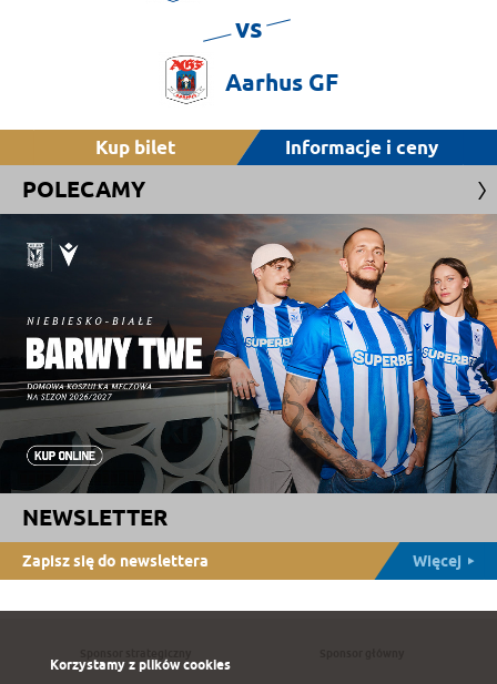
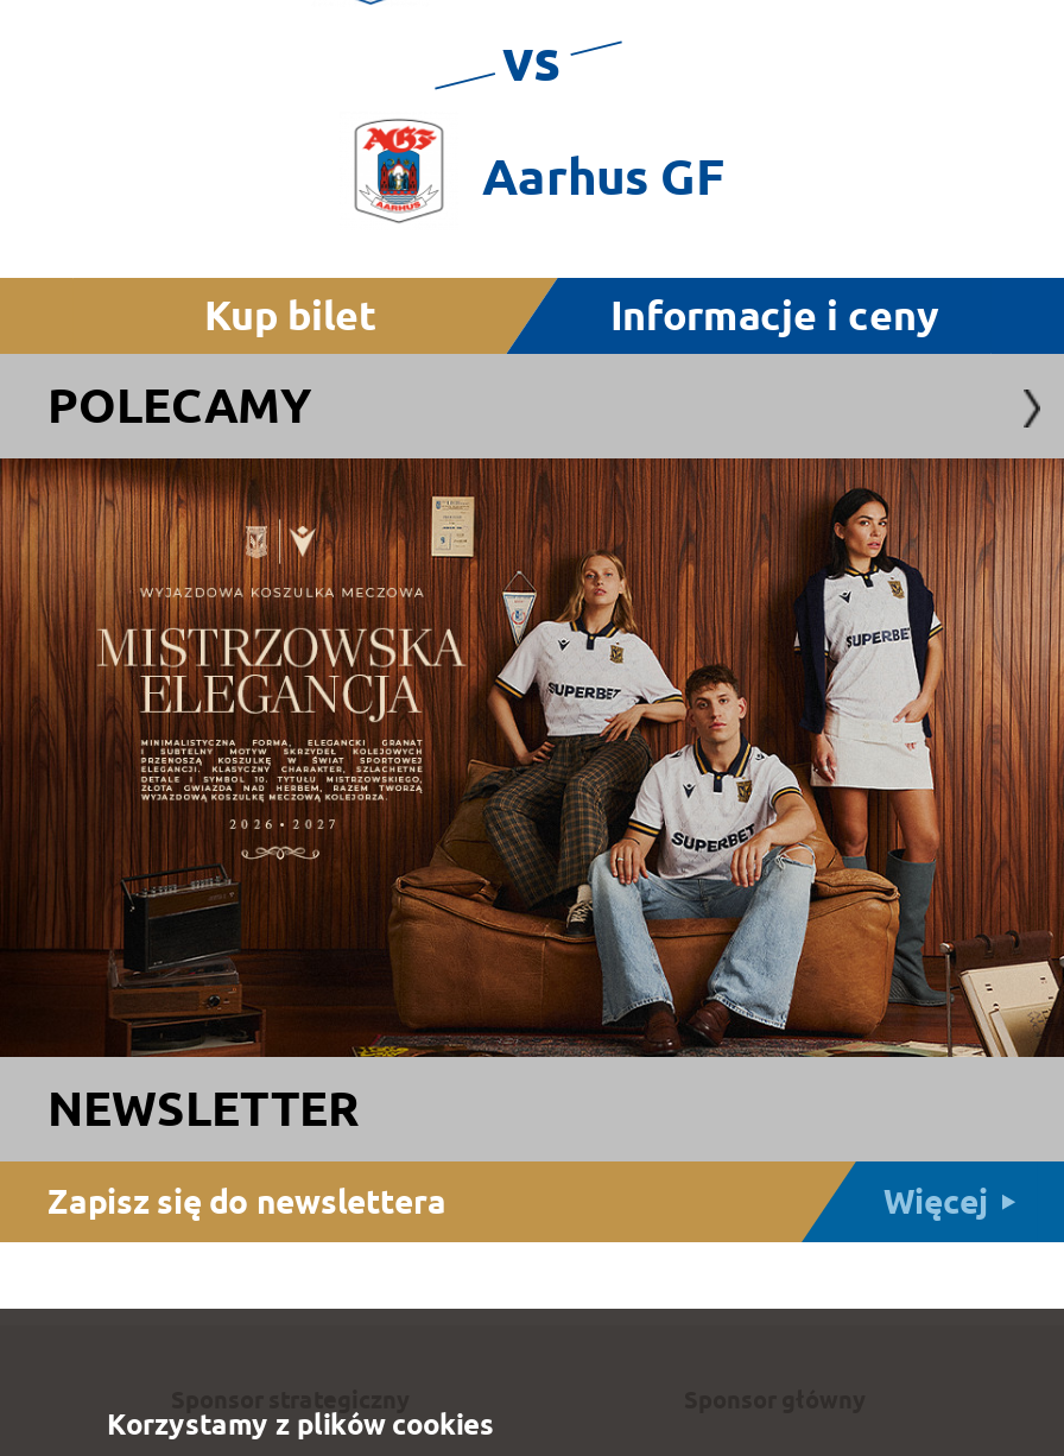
- [image]
+ [image]
